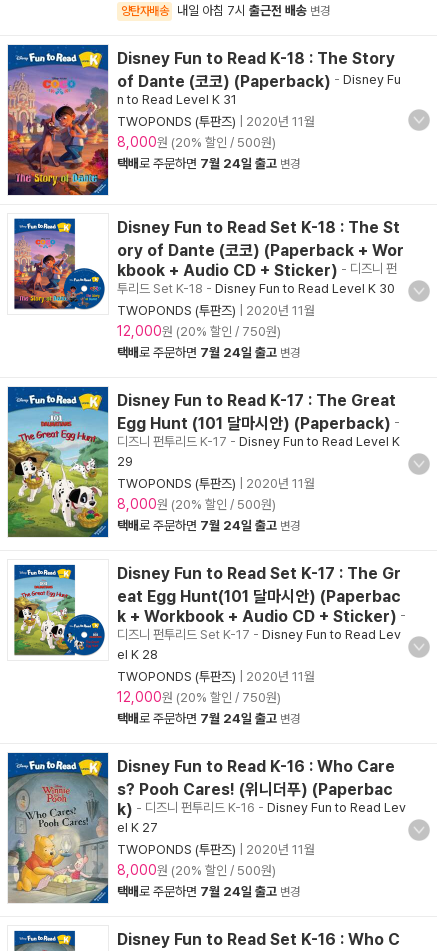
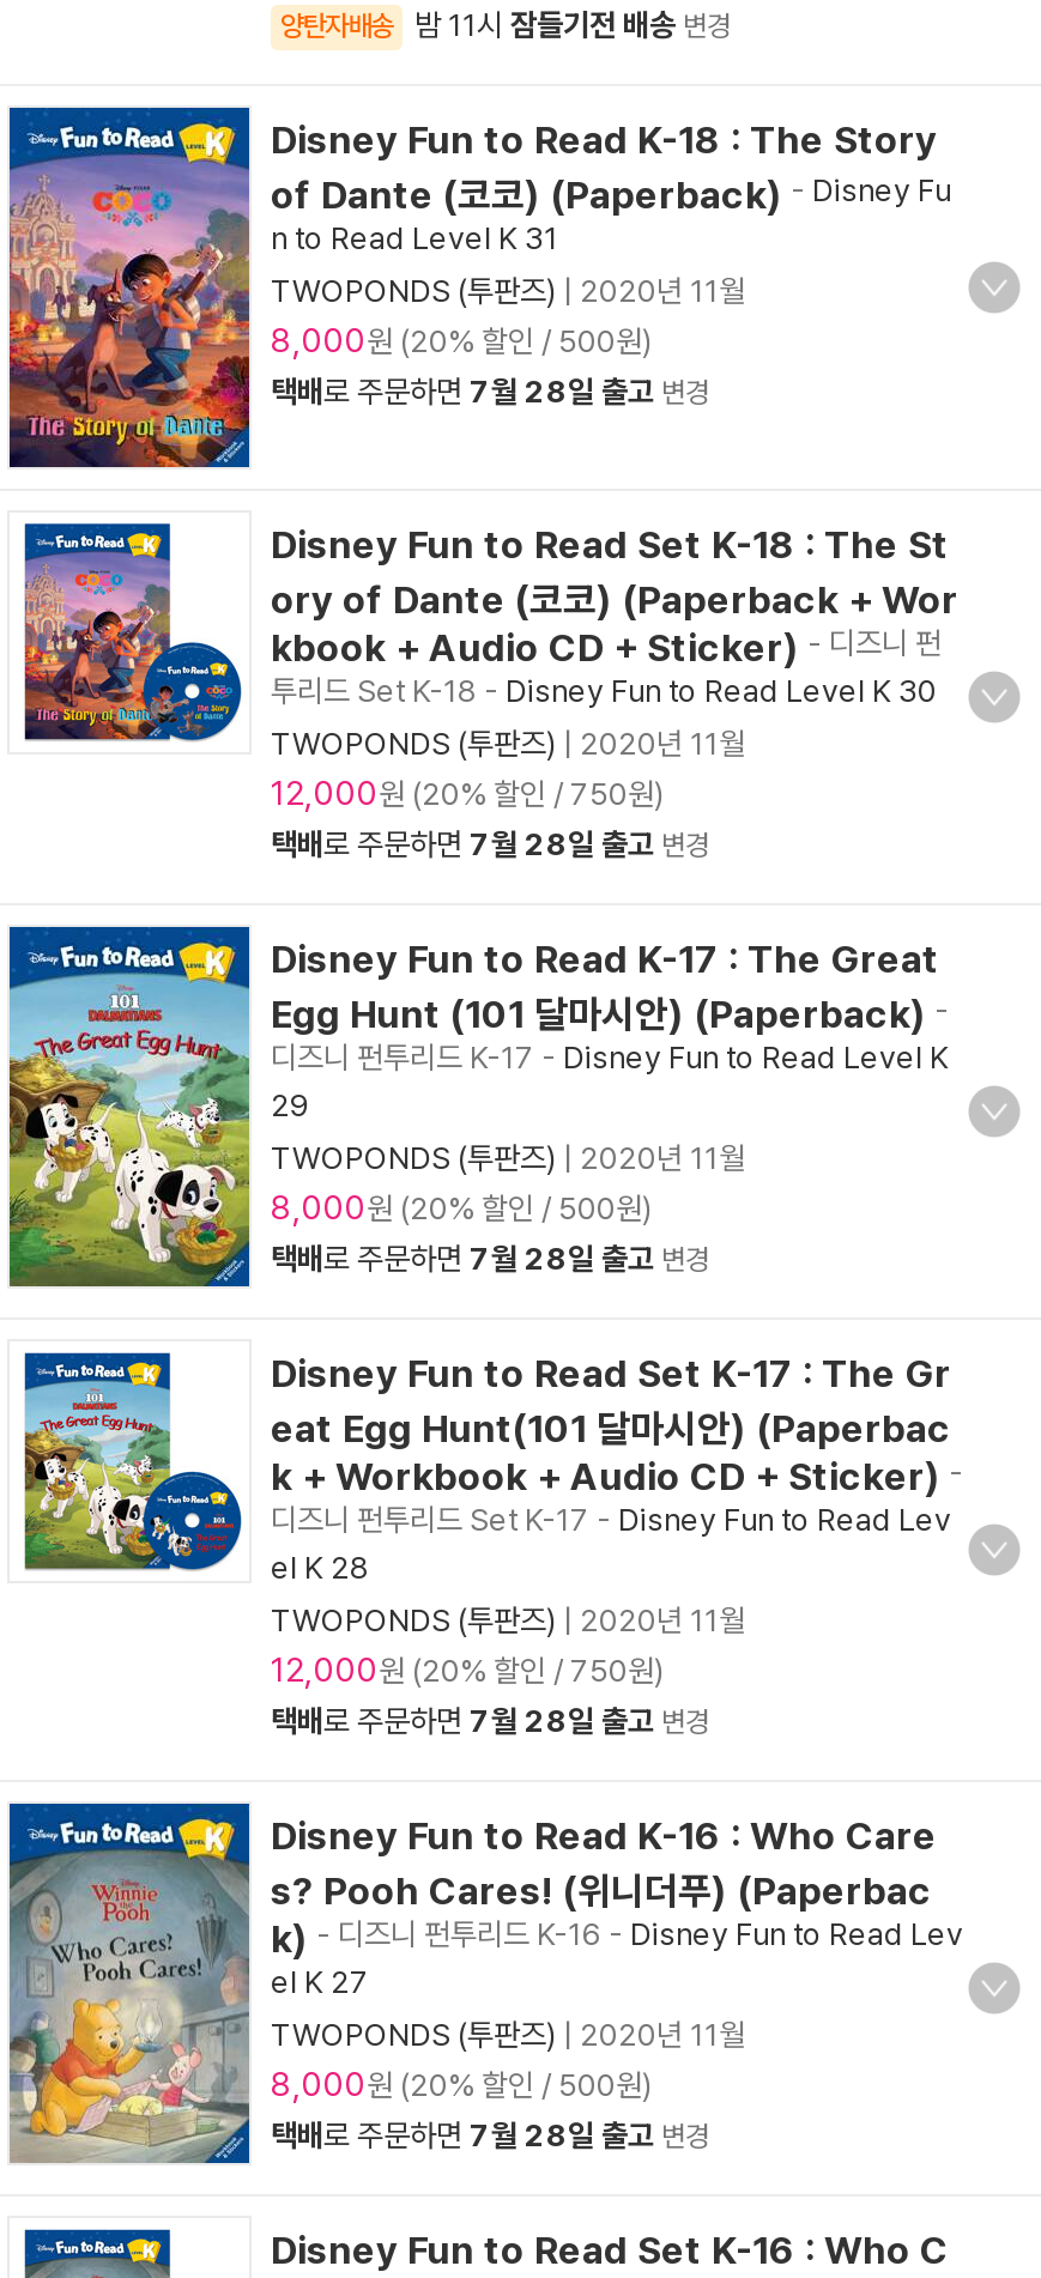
- 내일 아침 7시 출근전 배송 변경
+ 밤 11시 잠들기전 배송 변경

- 택배로 주문하면 7월 24일 출고 변경
+ 택배로 주문하면 7월 28일 출고 변경

- 택배로 주문하면 7월 24일 출고 변경
+ 택배로 주문하면 7월 28일 출고 변경

- 택배로 주문하면 7월 24일 출고 변경
+ 택배로 주문하면 7월 28일 출고 변경

- 택배로 주문하면 7월 24일 출고 변경
+ 택배로 주문하면 7월 28일 출고 변경

- 택배로 주문하면 7월 24일 출고 변경
+ 택배로 주문하면 7월 28일 출고 변경
